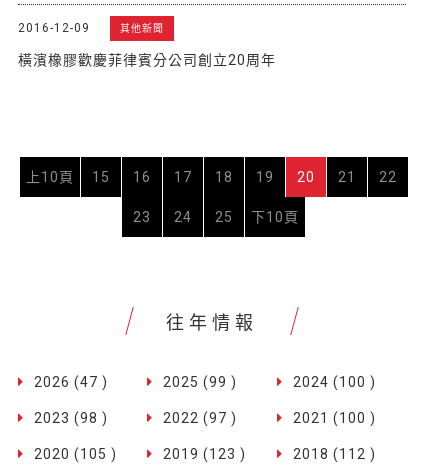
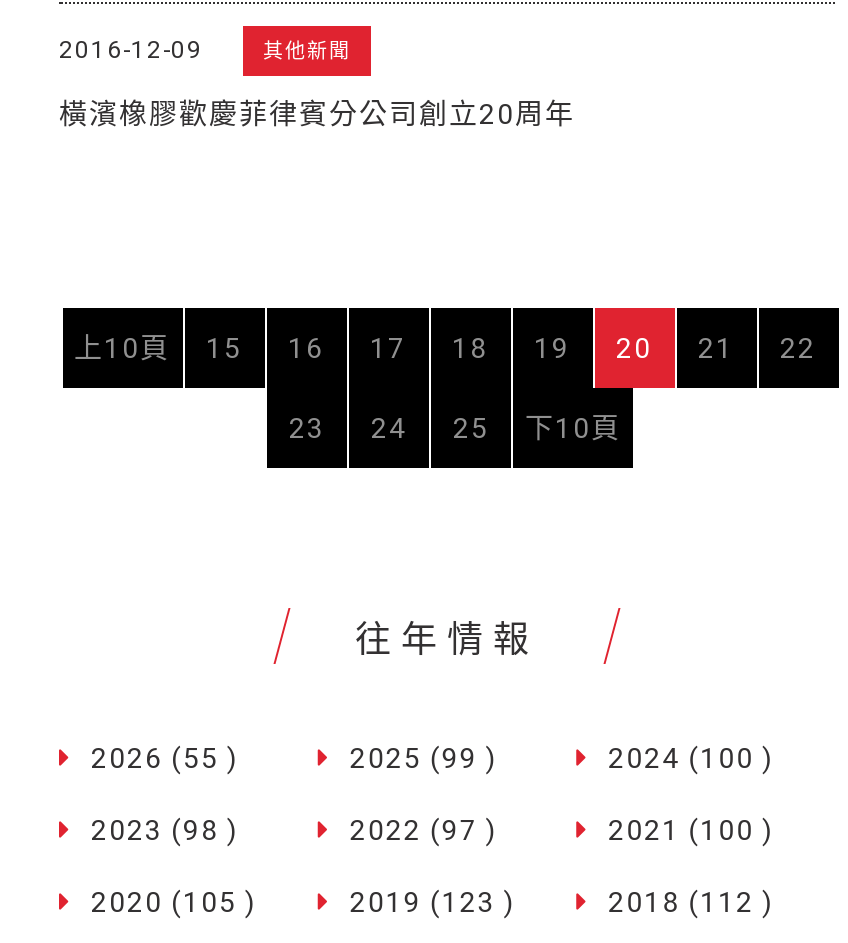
- 2026 (47 )
+ 2026 (55 )
